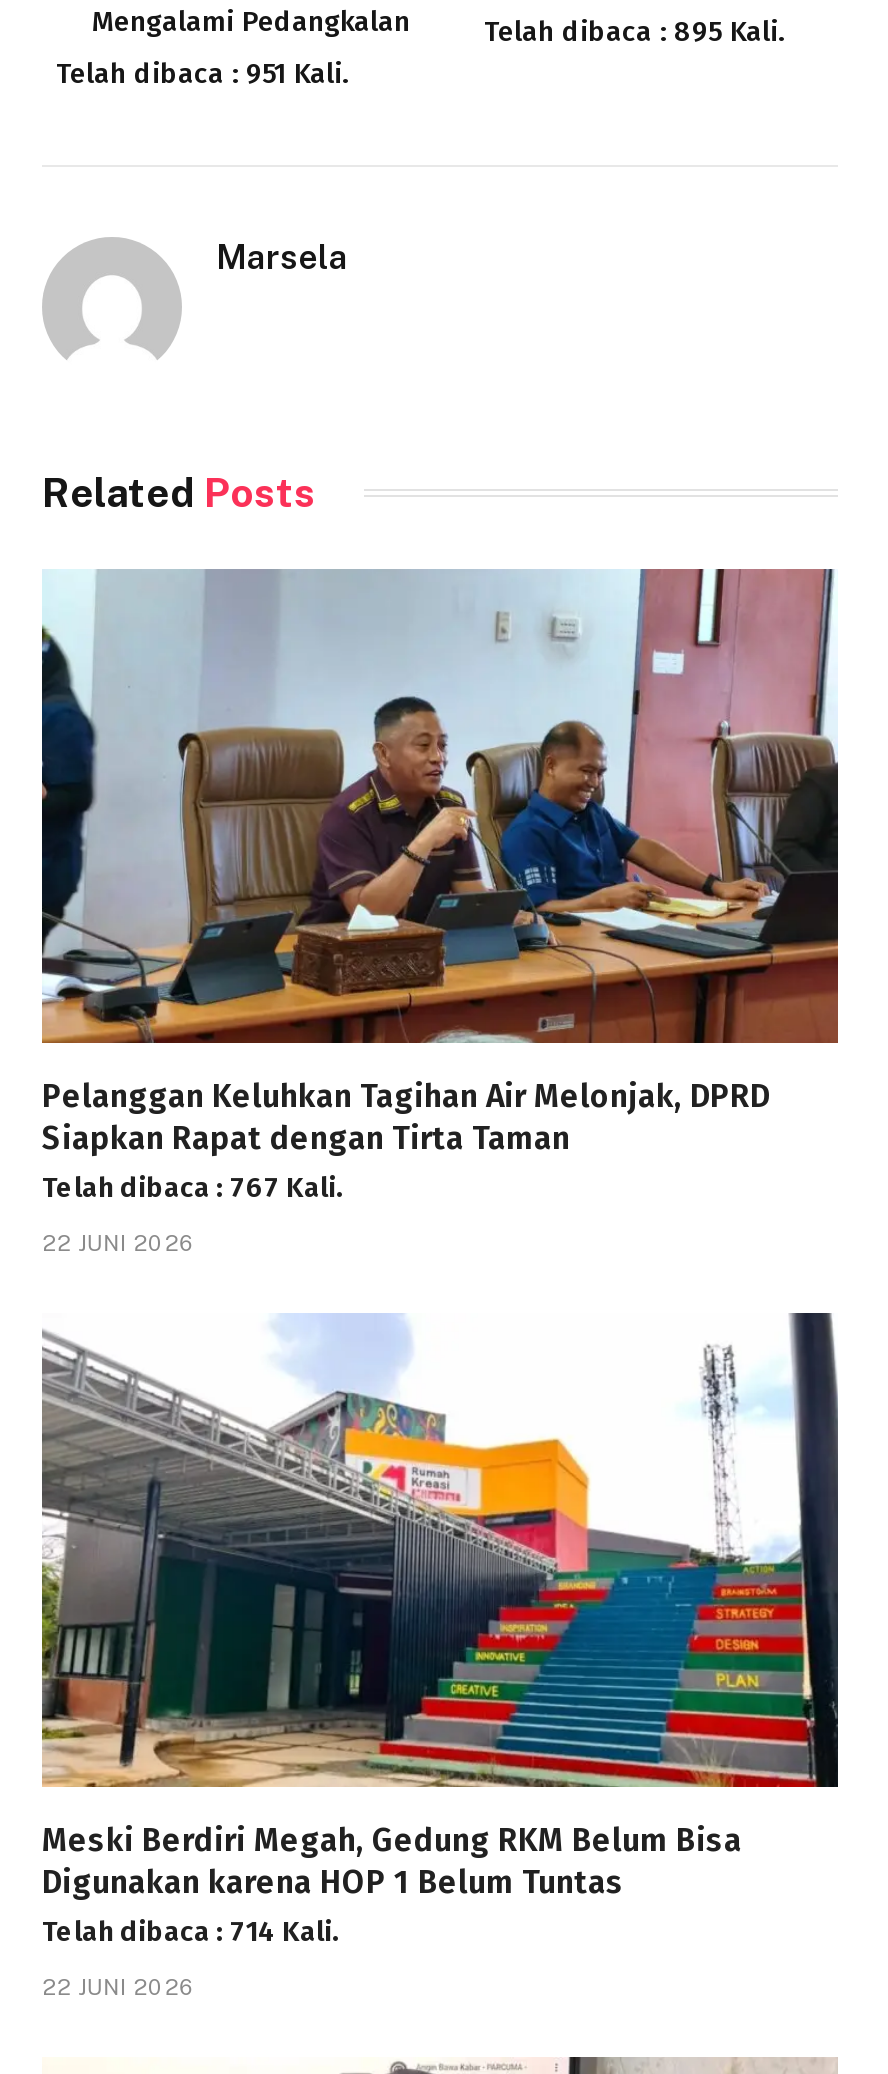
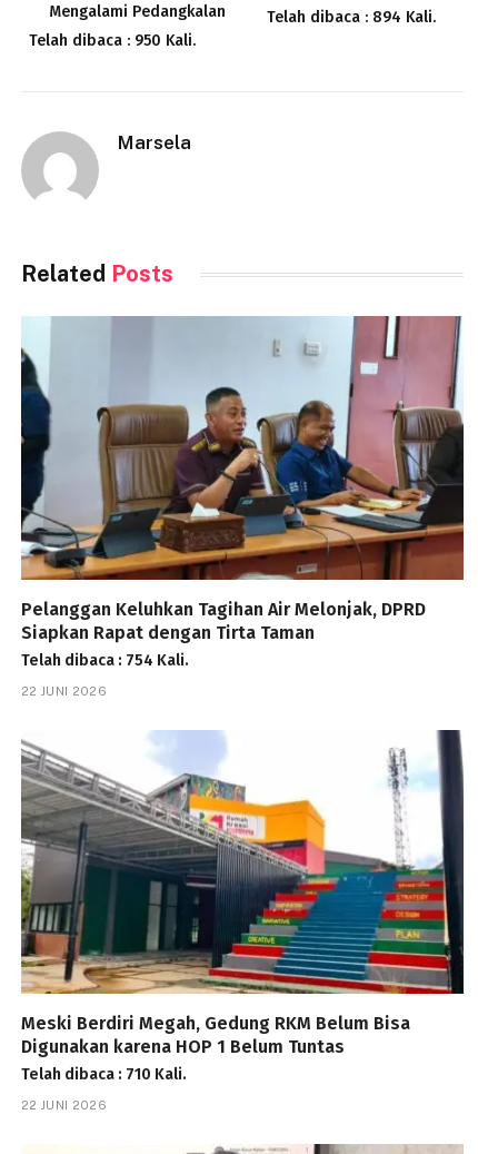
- Telah dibaca : 895 Kali.
+ Telah dibaca : 894 Kali.

- Telah dibaca : 951 Kali.
+ Telah dibaca : 950 Kali.

- Telah dibaca : 767 Kali.
+ Telah dibaca : 754 Kali.

- Telah dibaca : 714 Kali.
+ Telah dibaca : 710 Kali.
